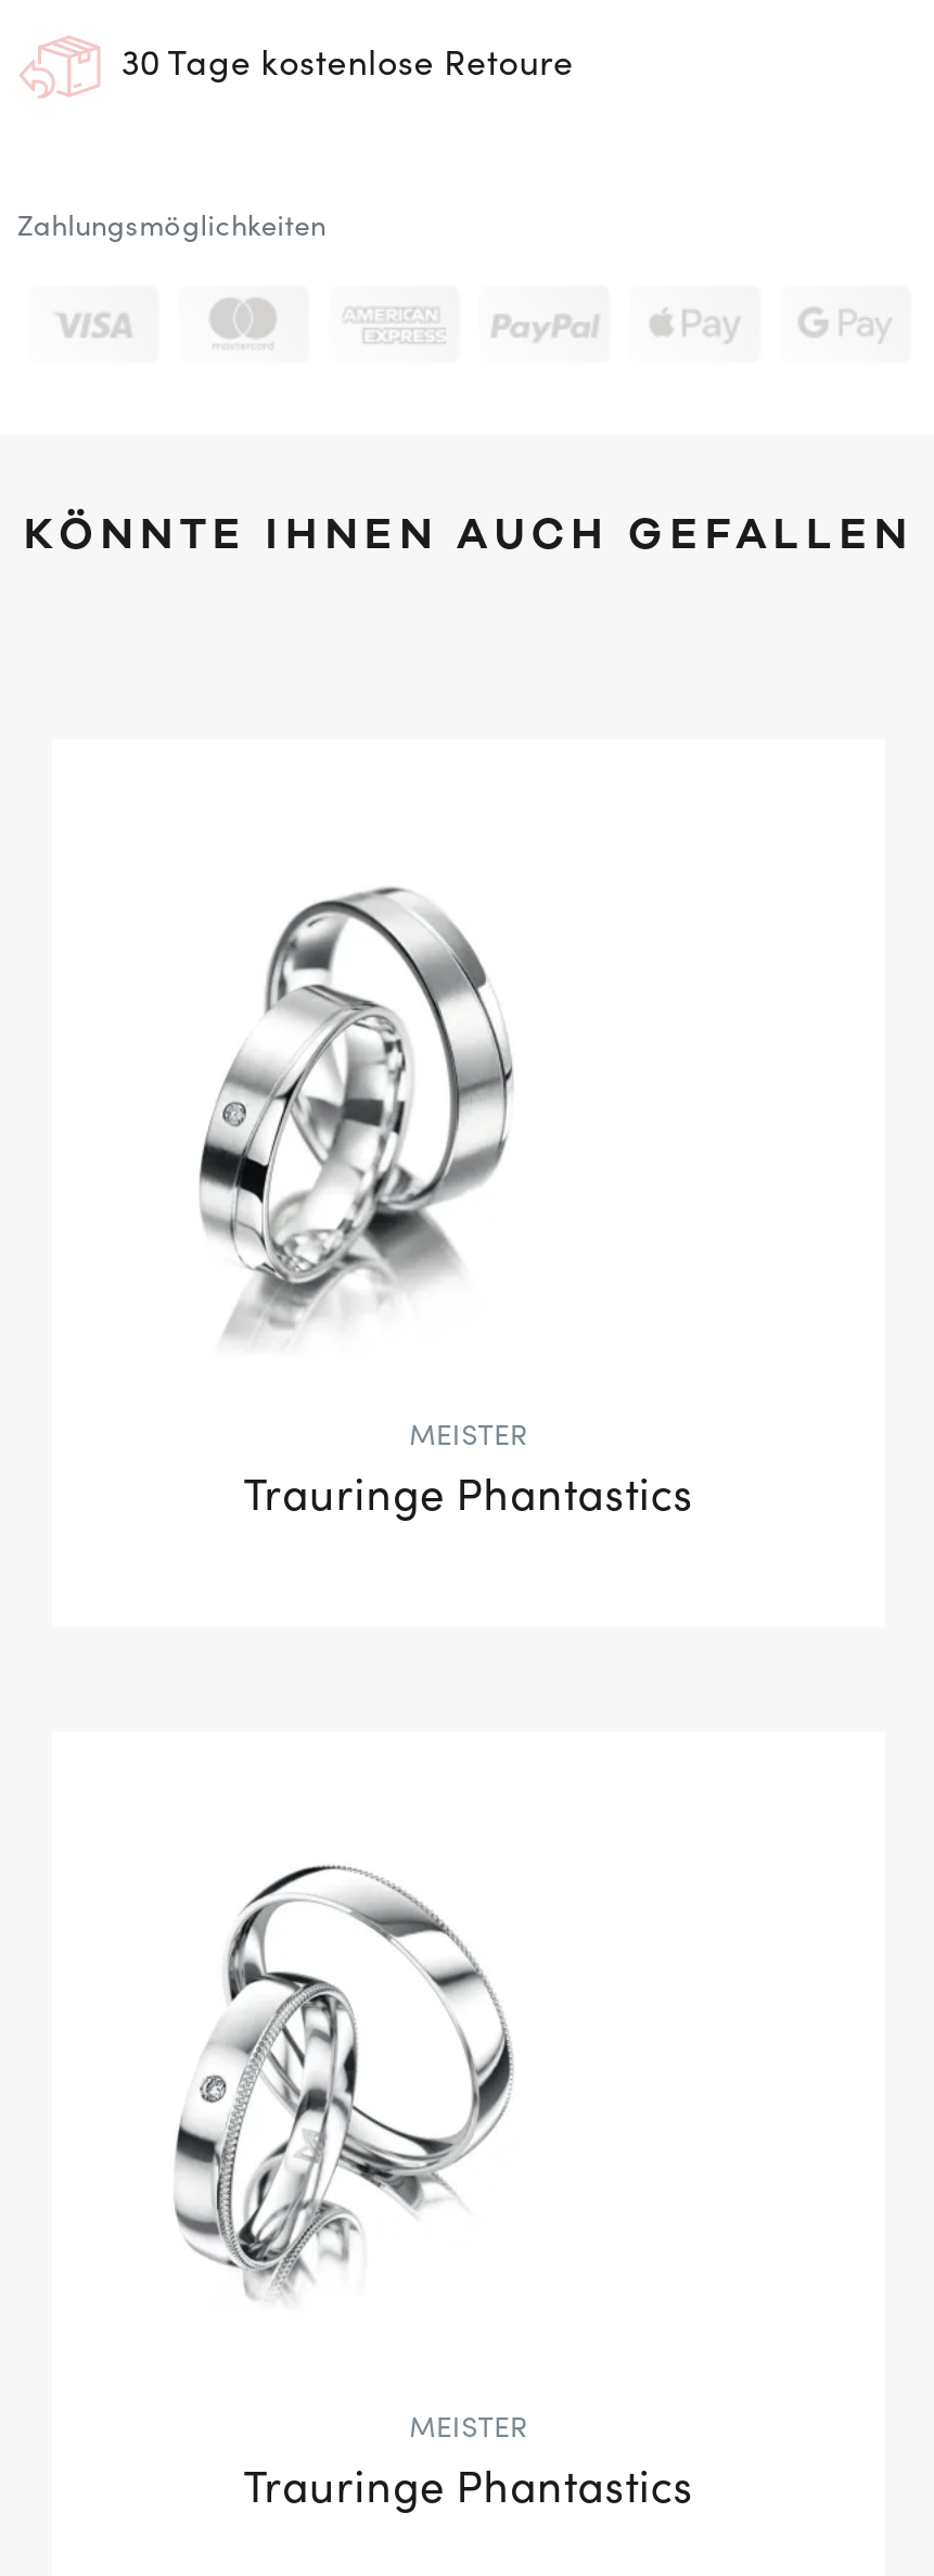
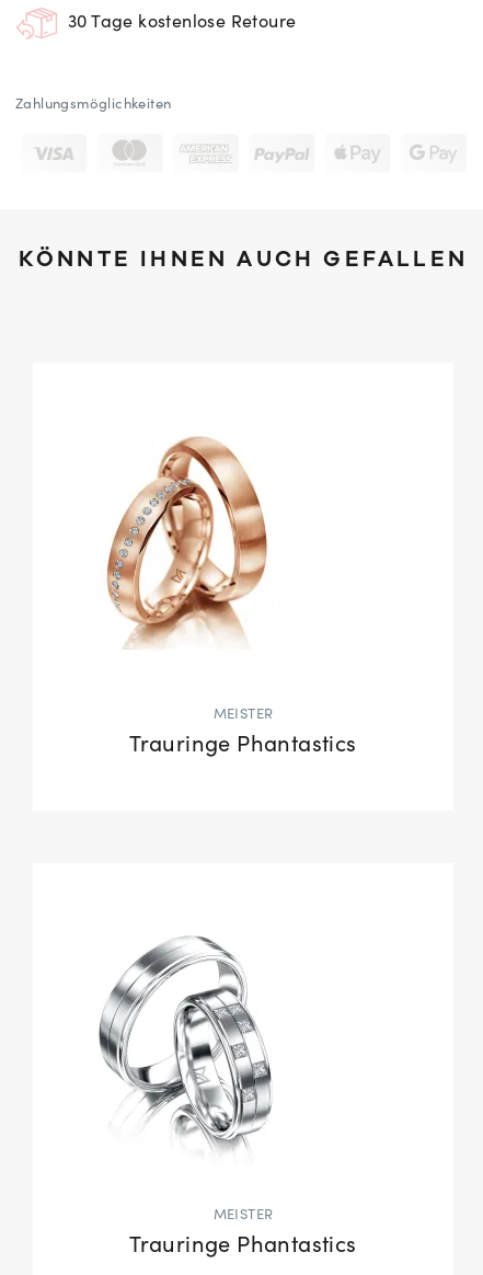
- [image]
+ [image]

- [image]
+ [image]
